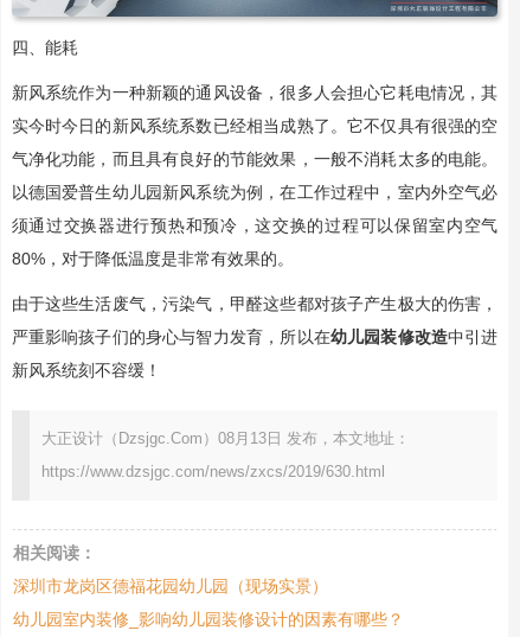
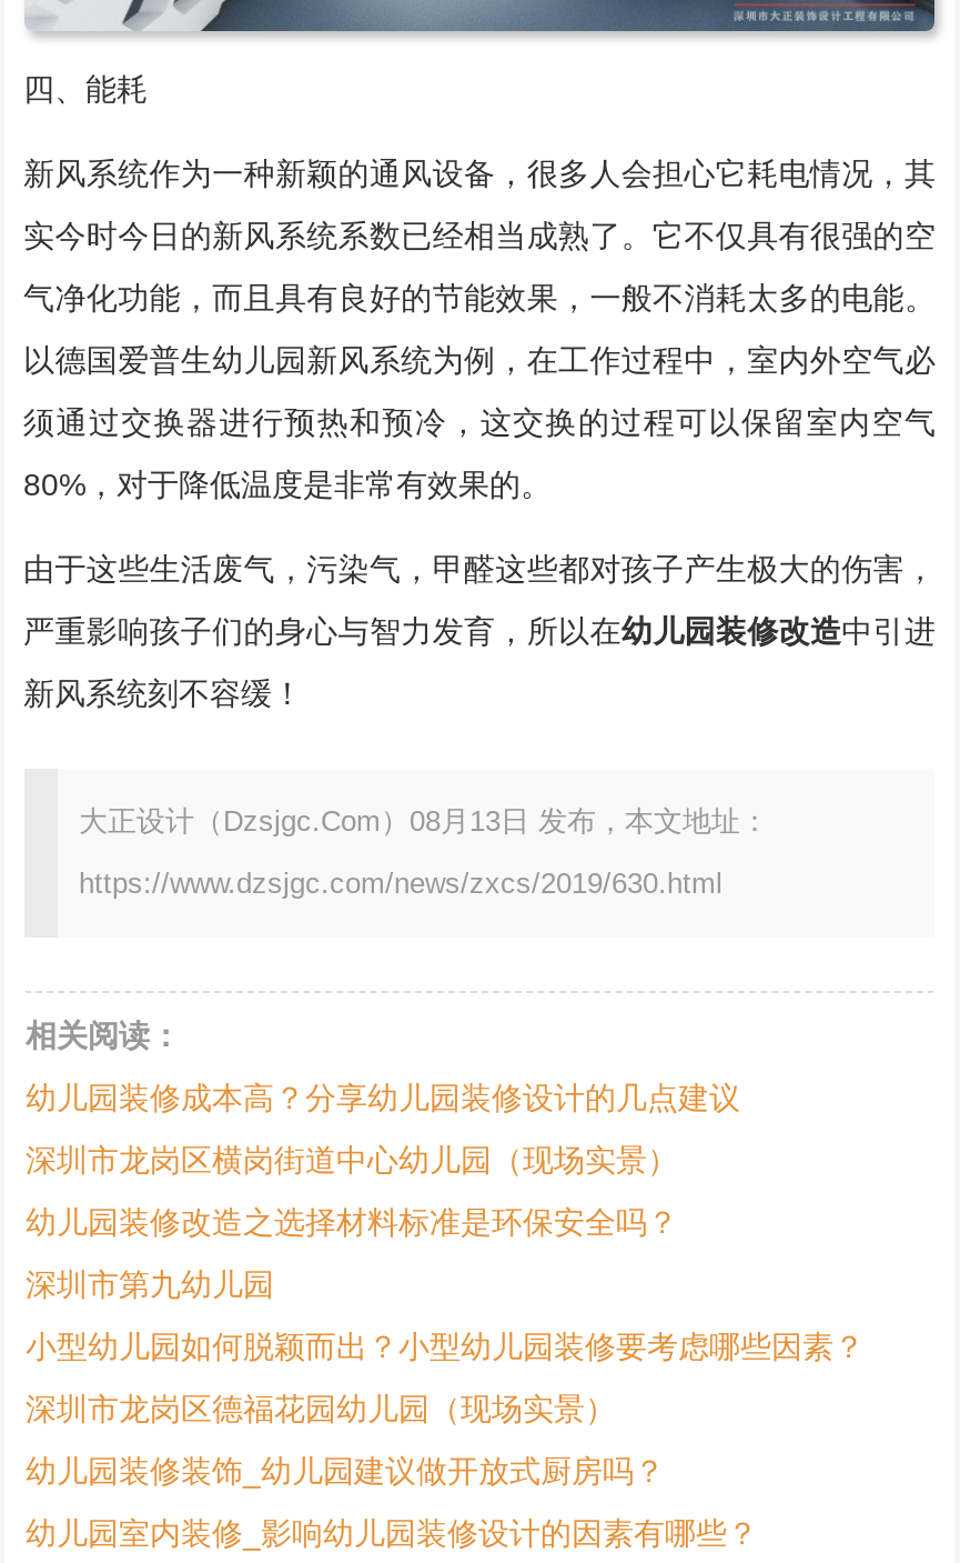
+ 幼儿园装修成本高？分享幼儿园装修设计的几点建议
+ 深圳市龙岗区横岗街道中心幼儿园（现场实景）
+ 幼儿园装修改造之选择材料标准是环保安全吗？
+ 深圳市第九幼儿园
+ 小型幼儿园如何脱颖而出？小型幼儿园装修要考虑哪些因素？

+ 幼儿园装修装饰_幼儿园建议做开放式厨房吗？
